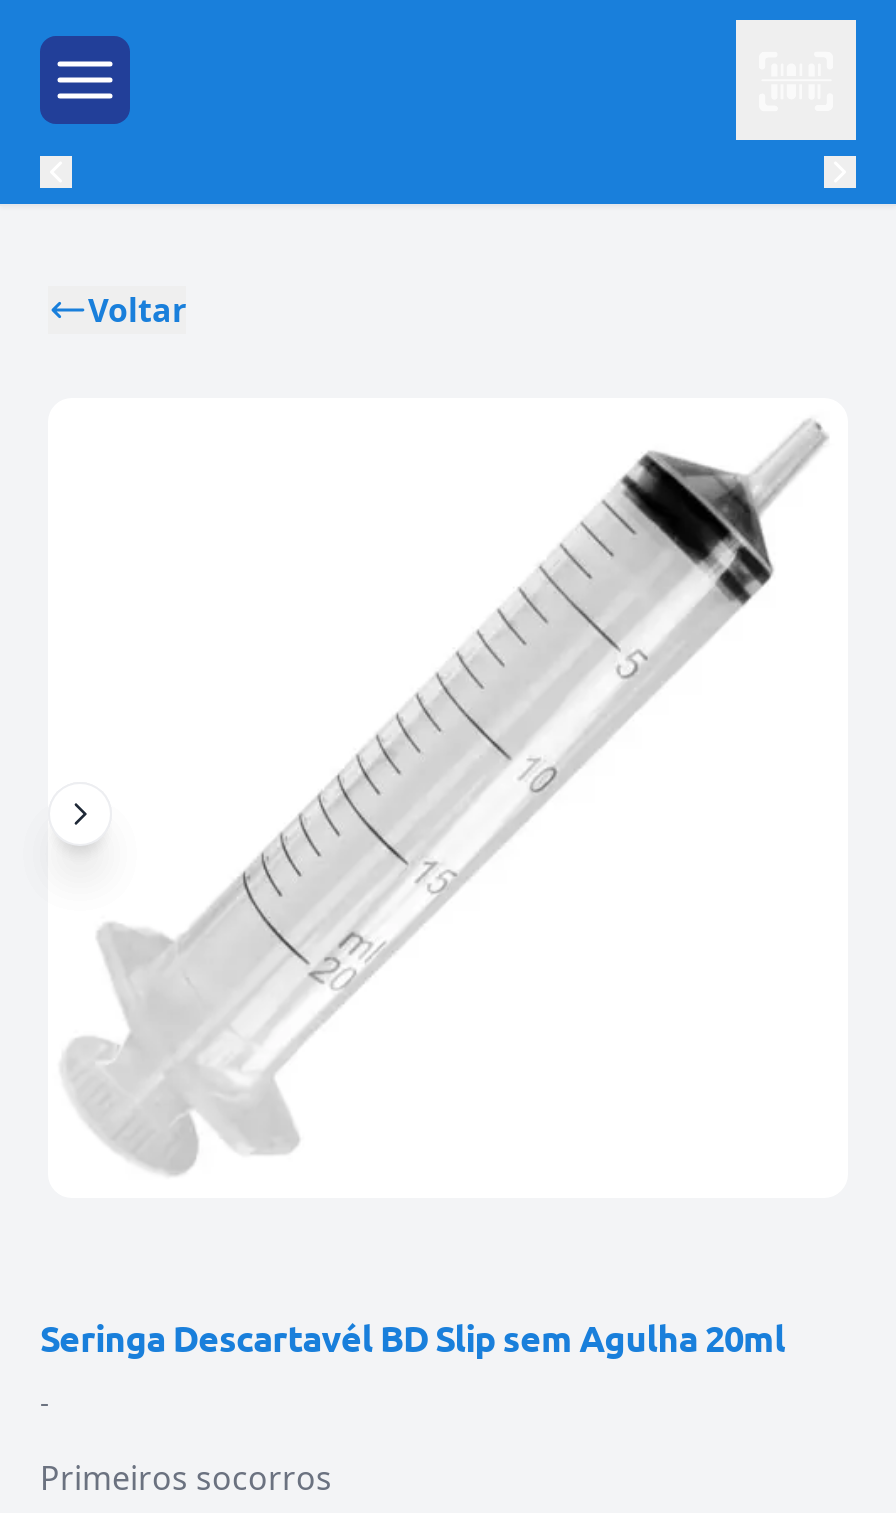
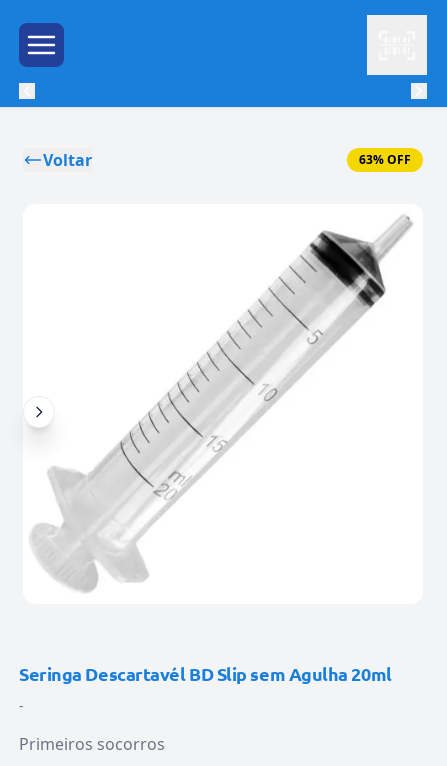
+ 63% OFF
